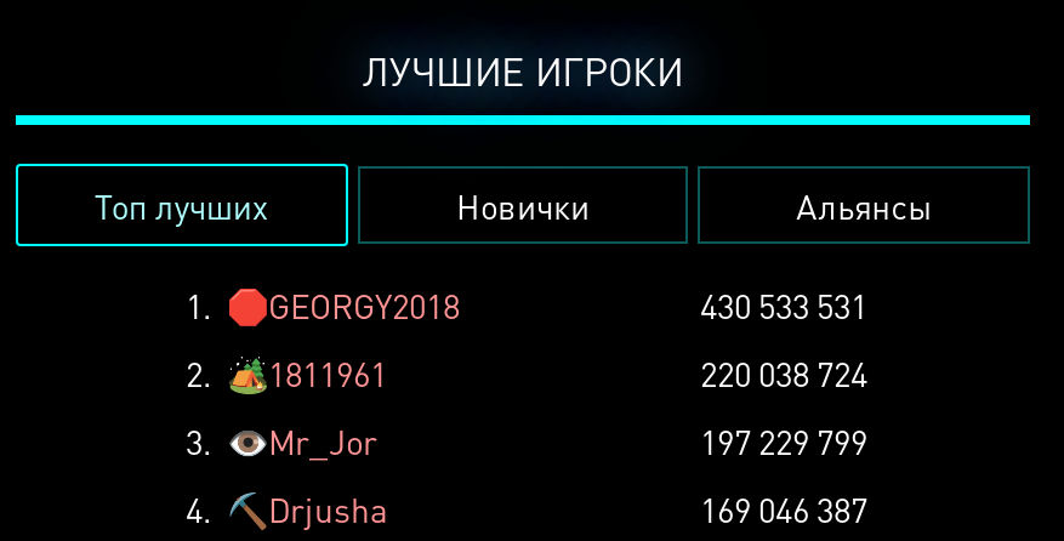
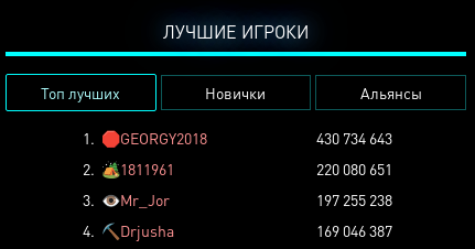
- 430 533 531
+ 430 734 643

- 220 038 724
+ 220 080 651

- 197 229 799
+ 197 255 238
